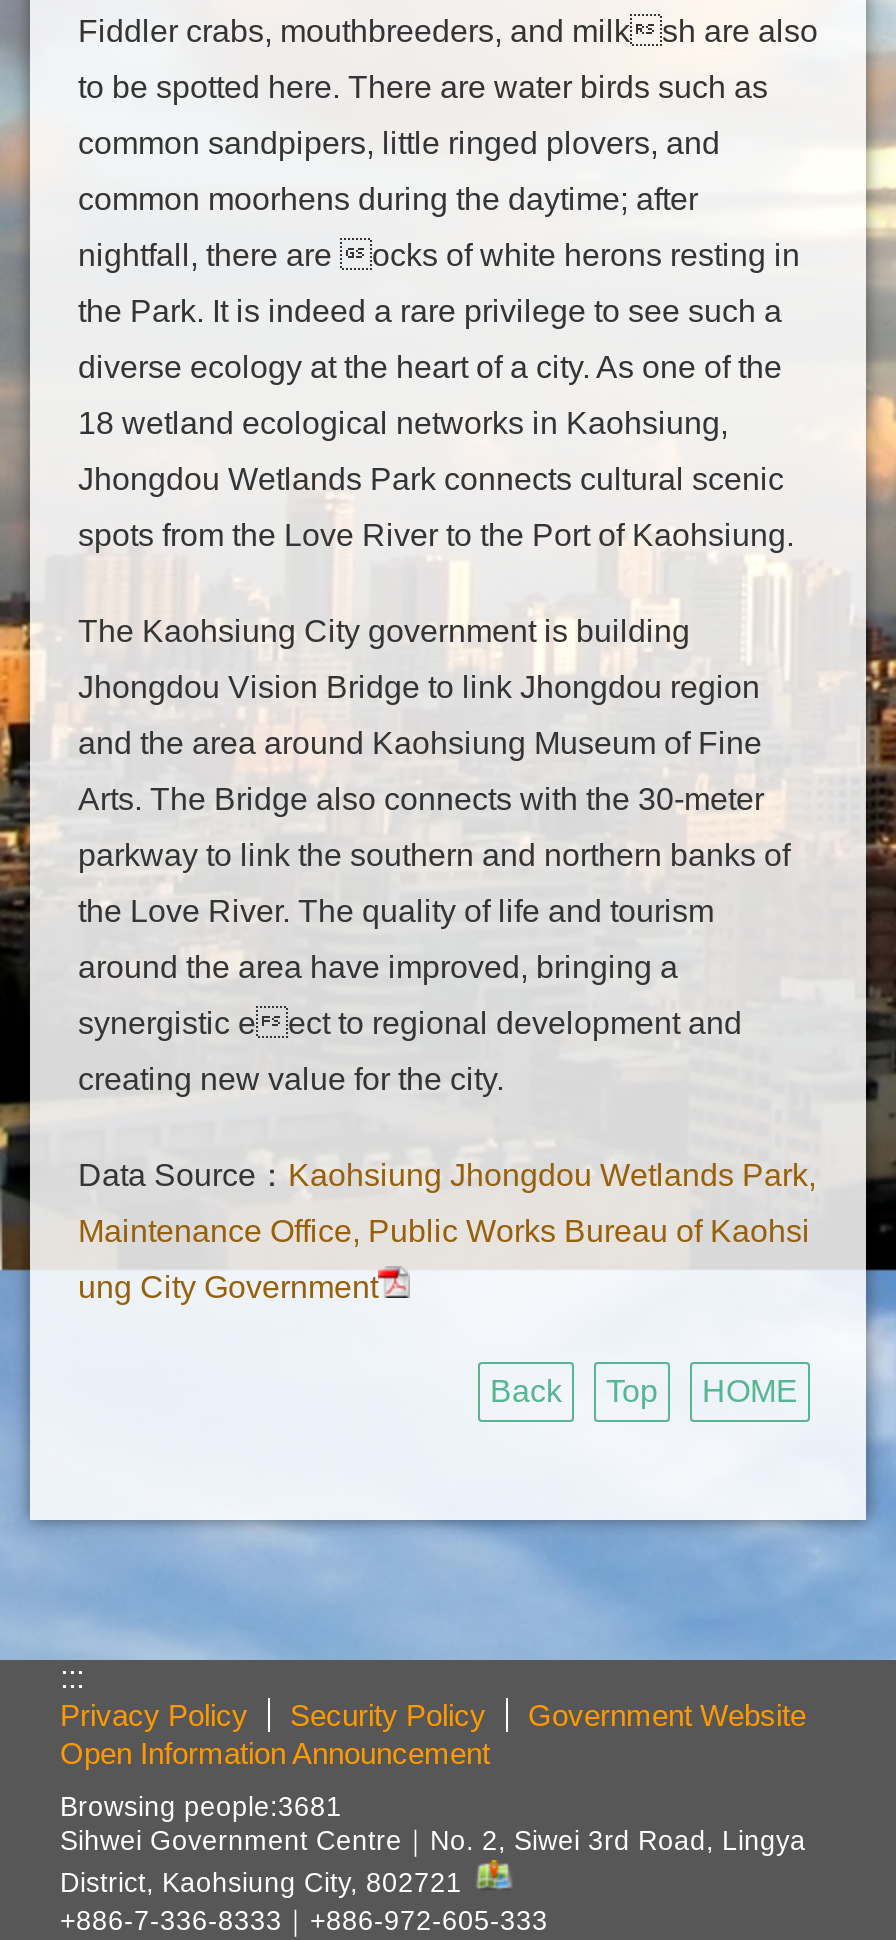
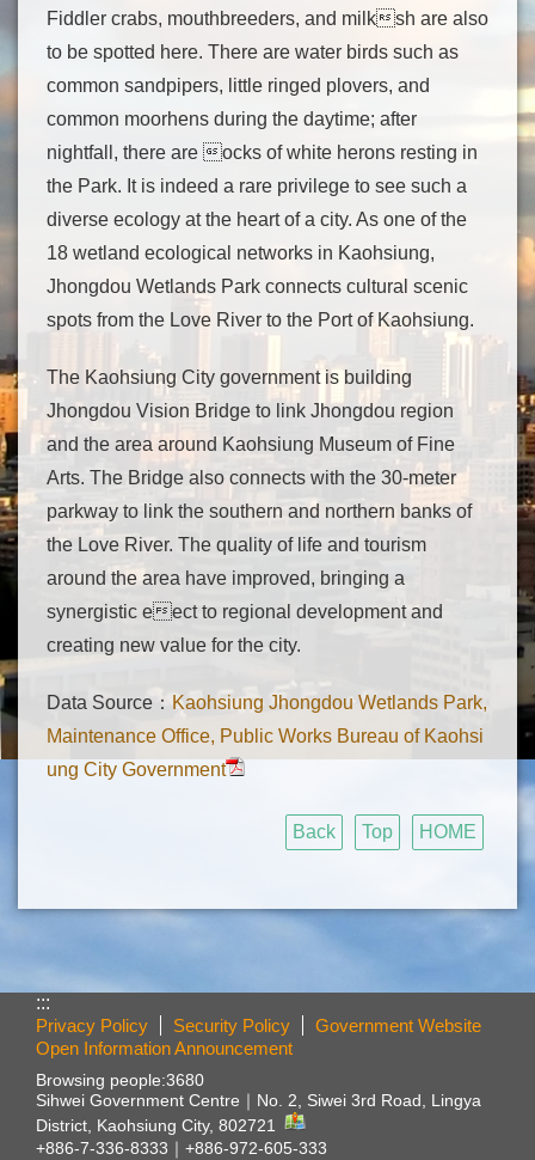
- Browsing people:3681
+ Browsing people:3680
